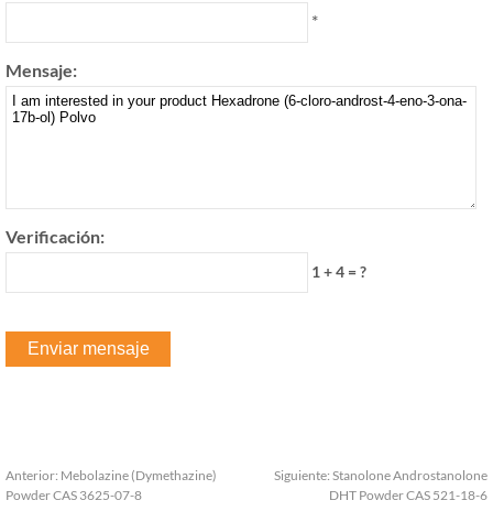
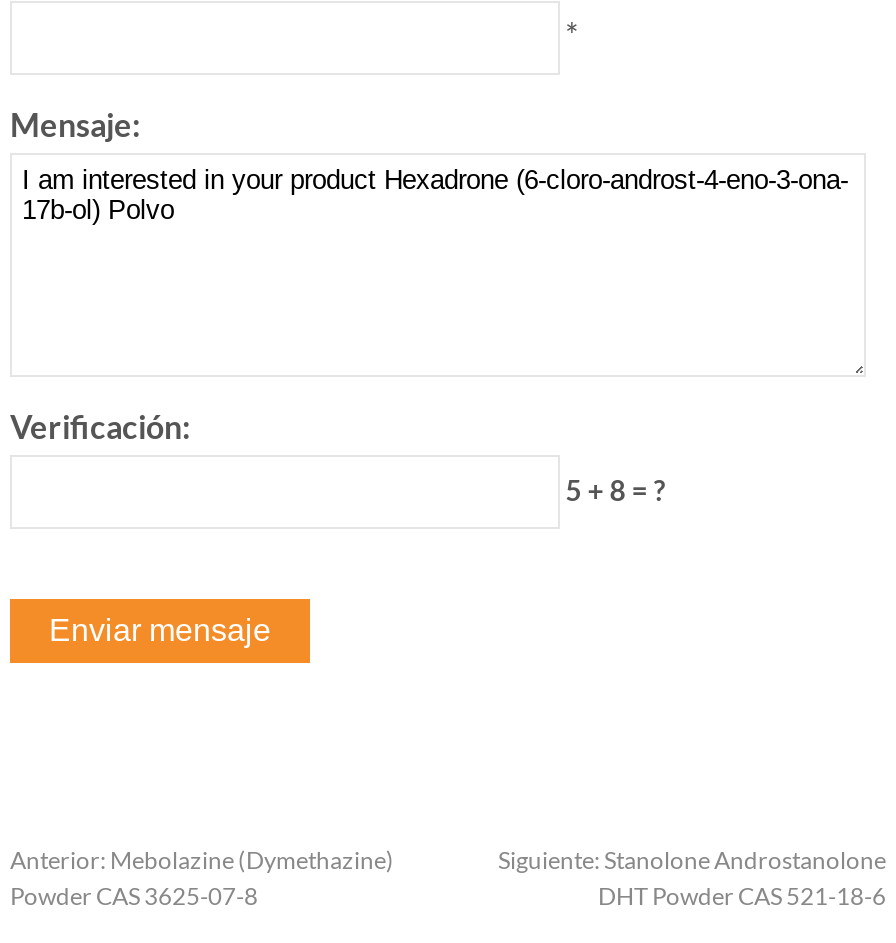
- 1 + 4 = ?
+ 5 + 8 = ?
